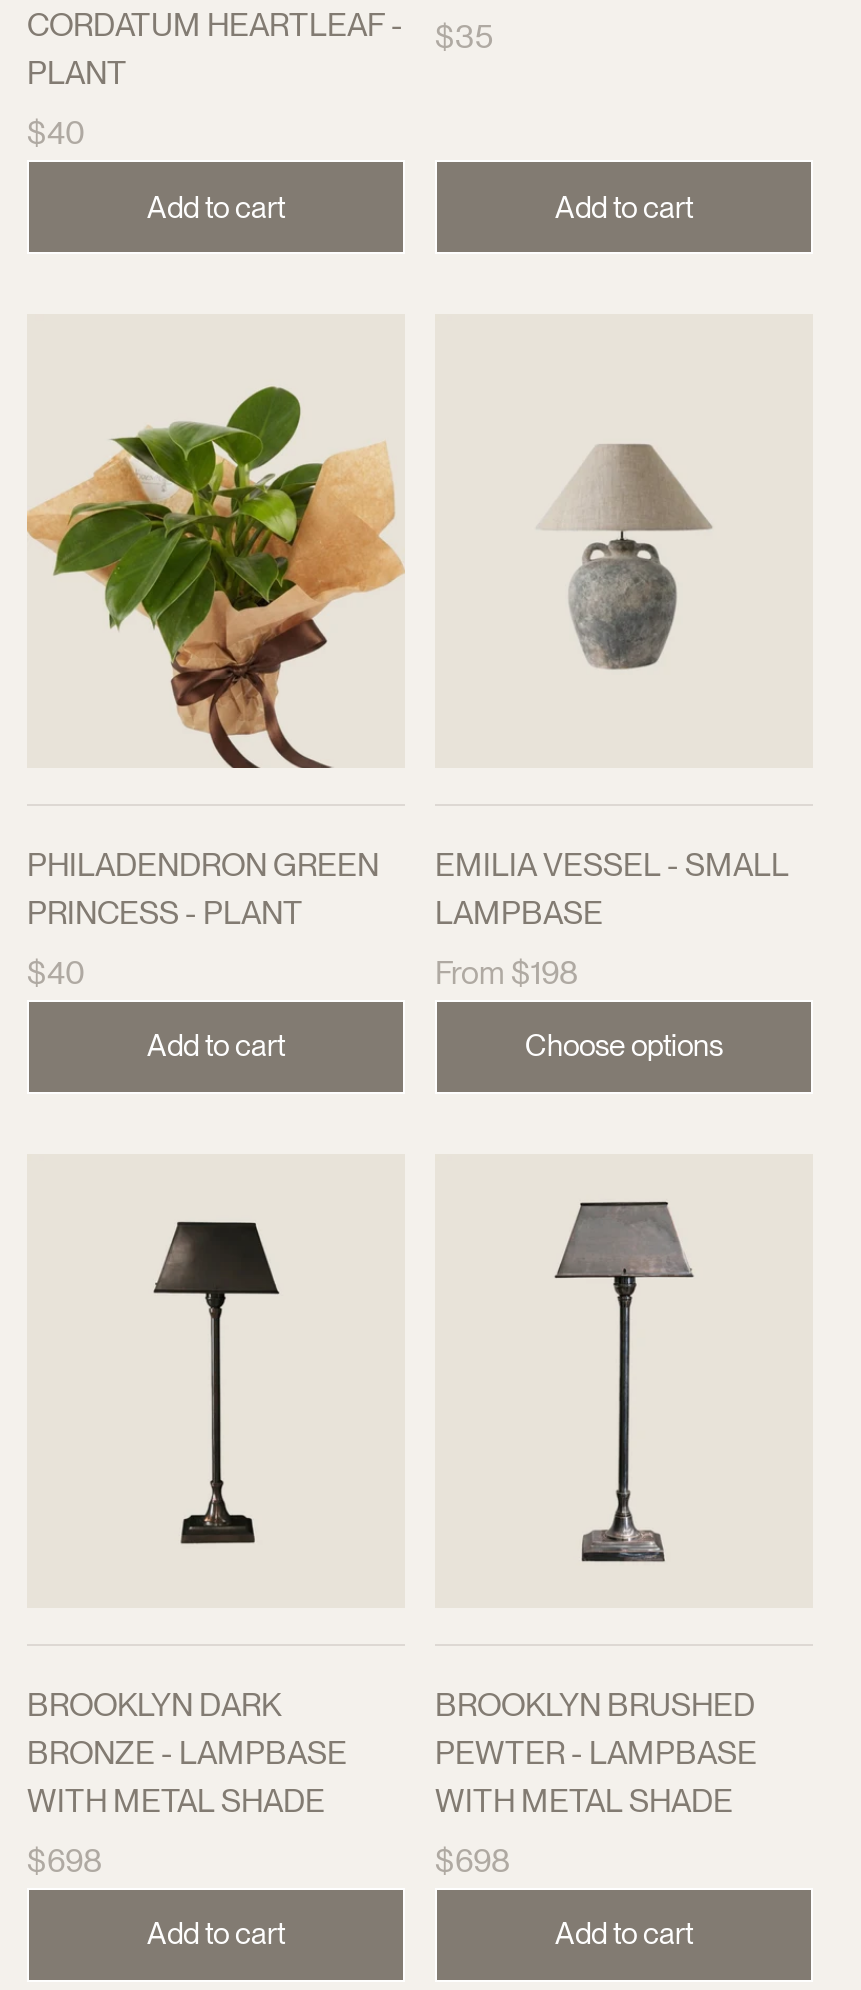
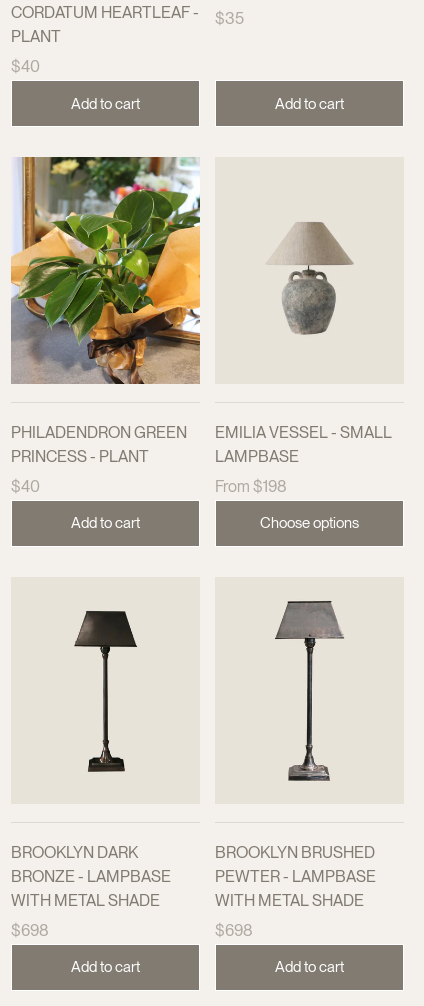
- [image]
+ [image]
